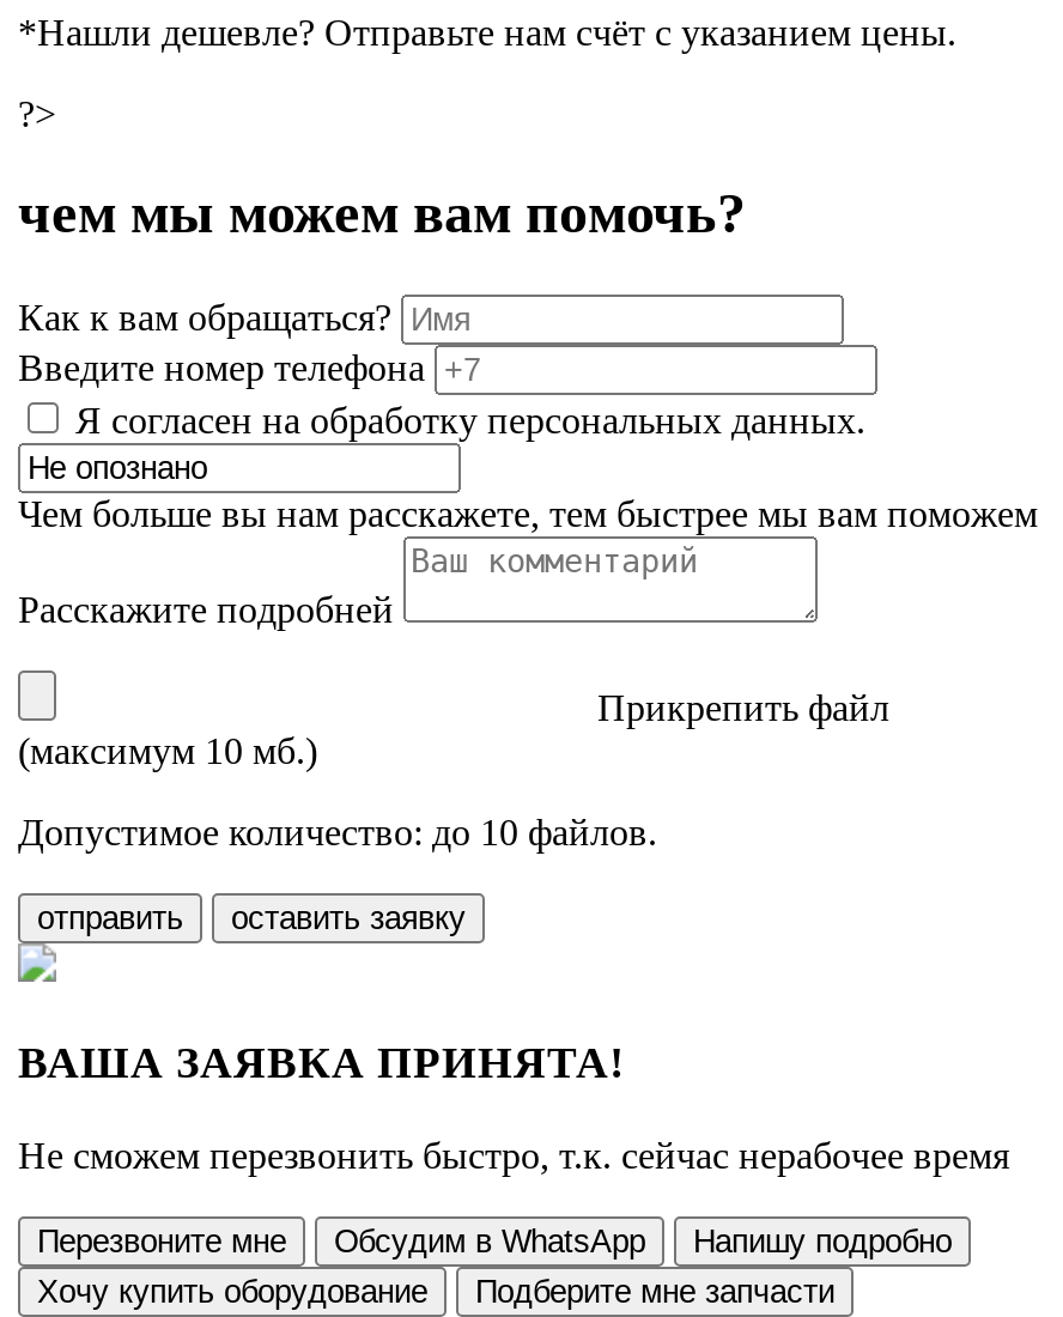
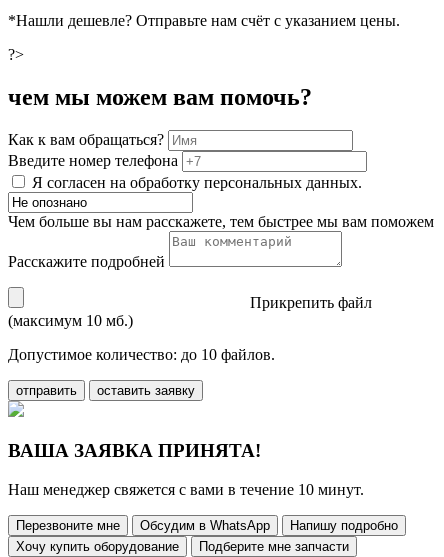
- Не сможем перезвонить быстро, т.к. сейчас нерабочее время
+ Наш менеджер свяжется с вами в течение 10 минут.
